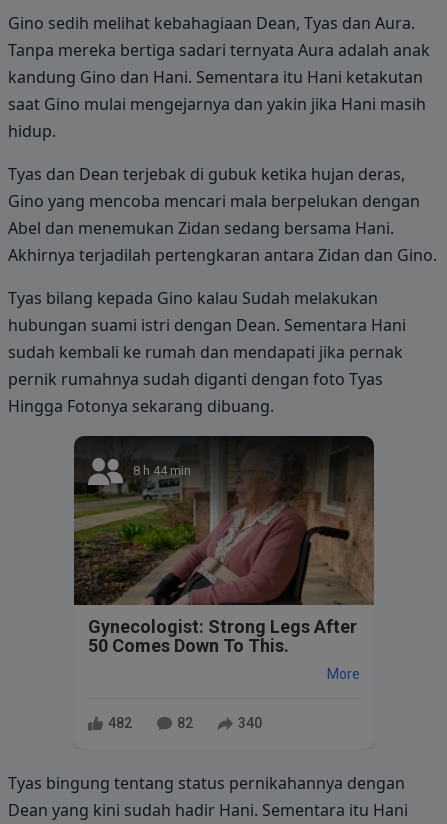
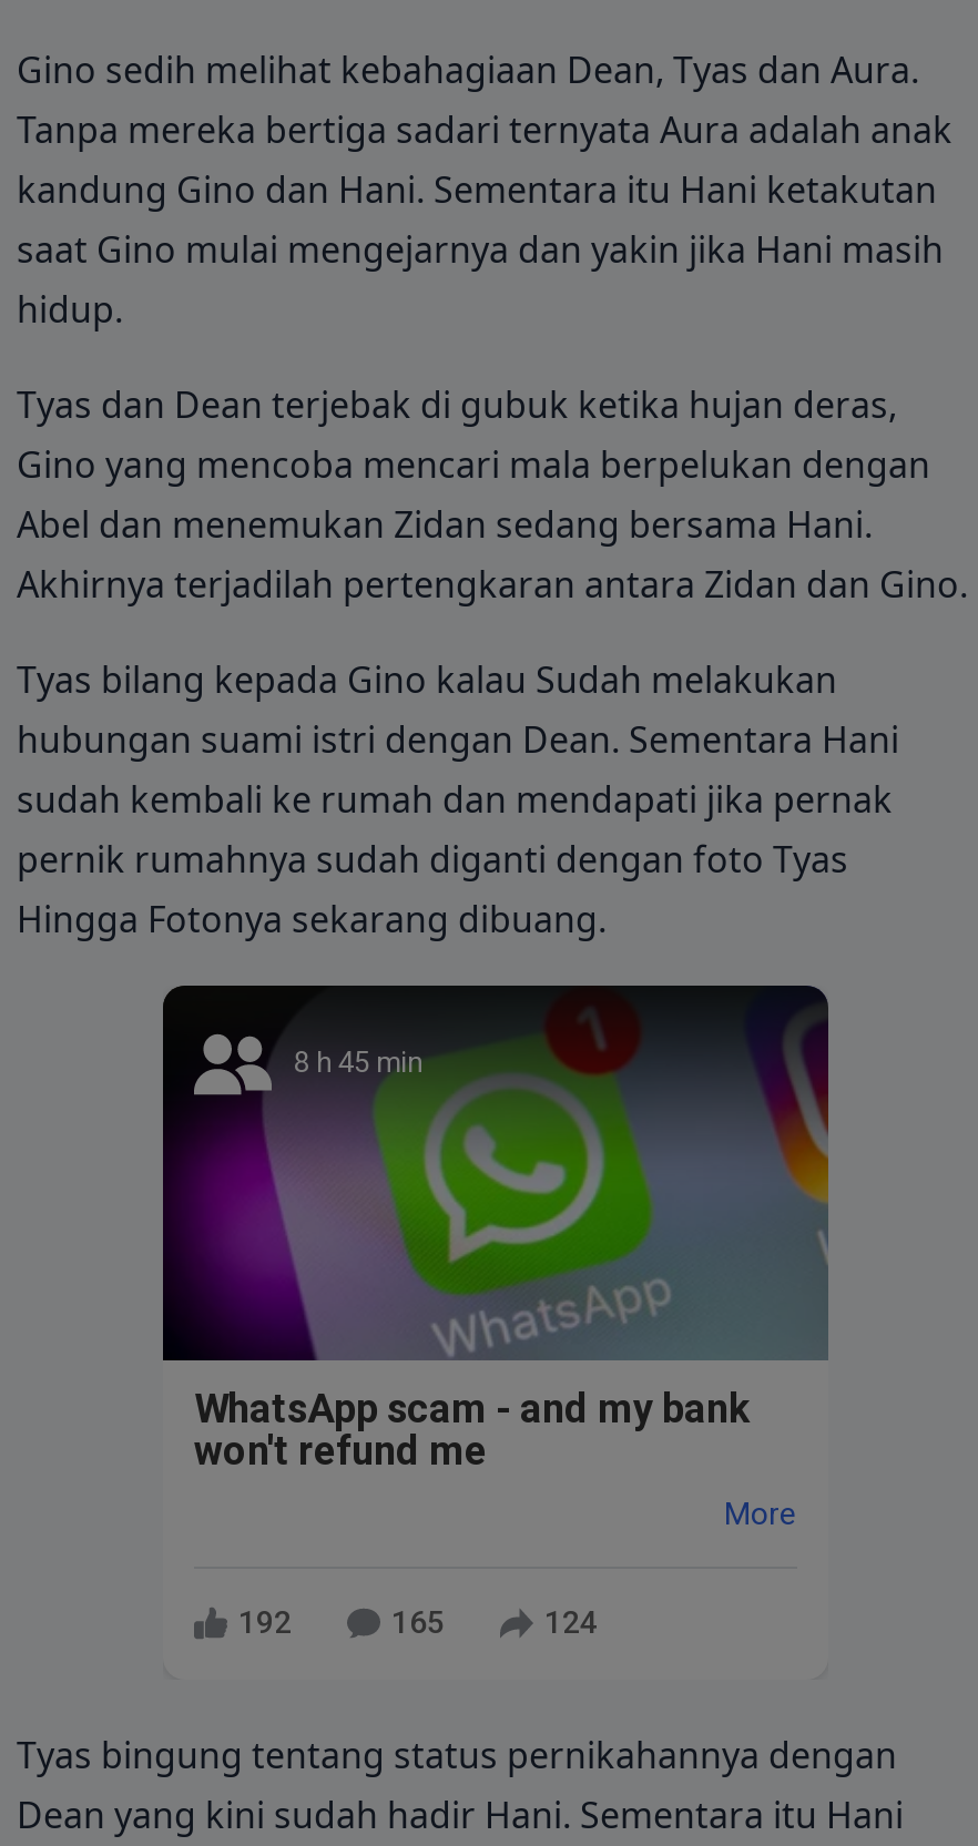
- [image]
- 8 h 44 min
+ [image]
+ 8 h 45 min

- Gynecologist: Strong Legs After
- 50 Comes Down To This.
+ WhatsApp scam - and my bank
+ won't refund me

- 482
+ 192

- 82
+ 165

- 340
+ 124
